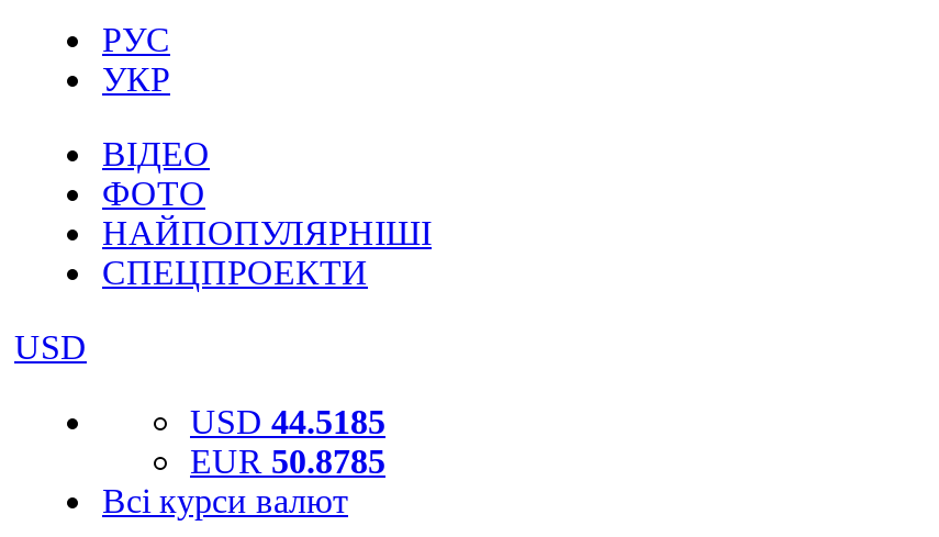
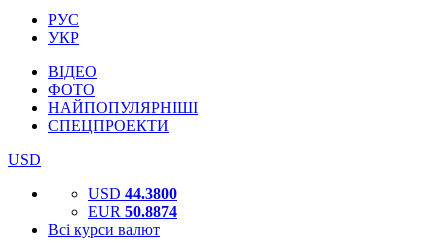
- USD 44.5185
+ USD 44.3800

- EUR 50.8785
+ EUR 50.8874
